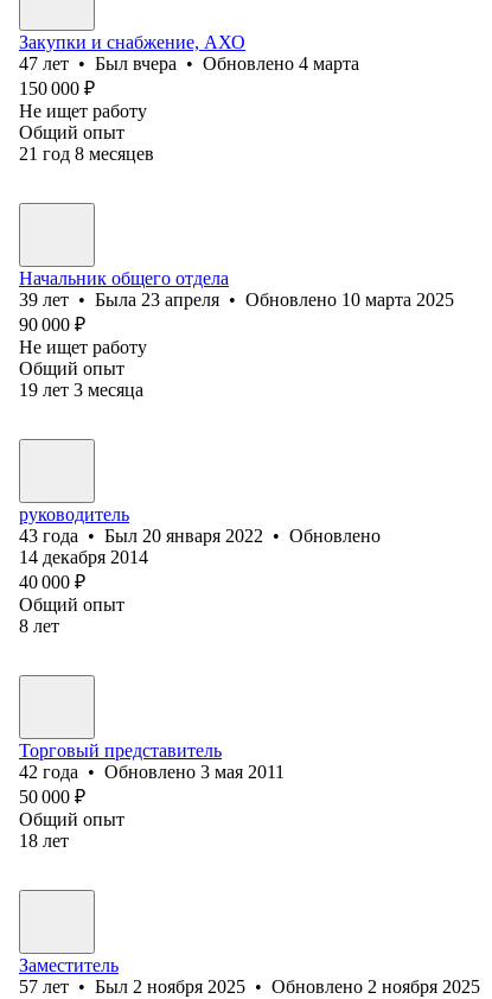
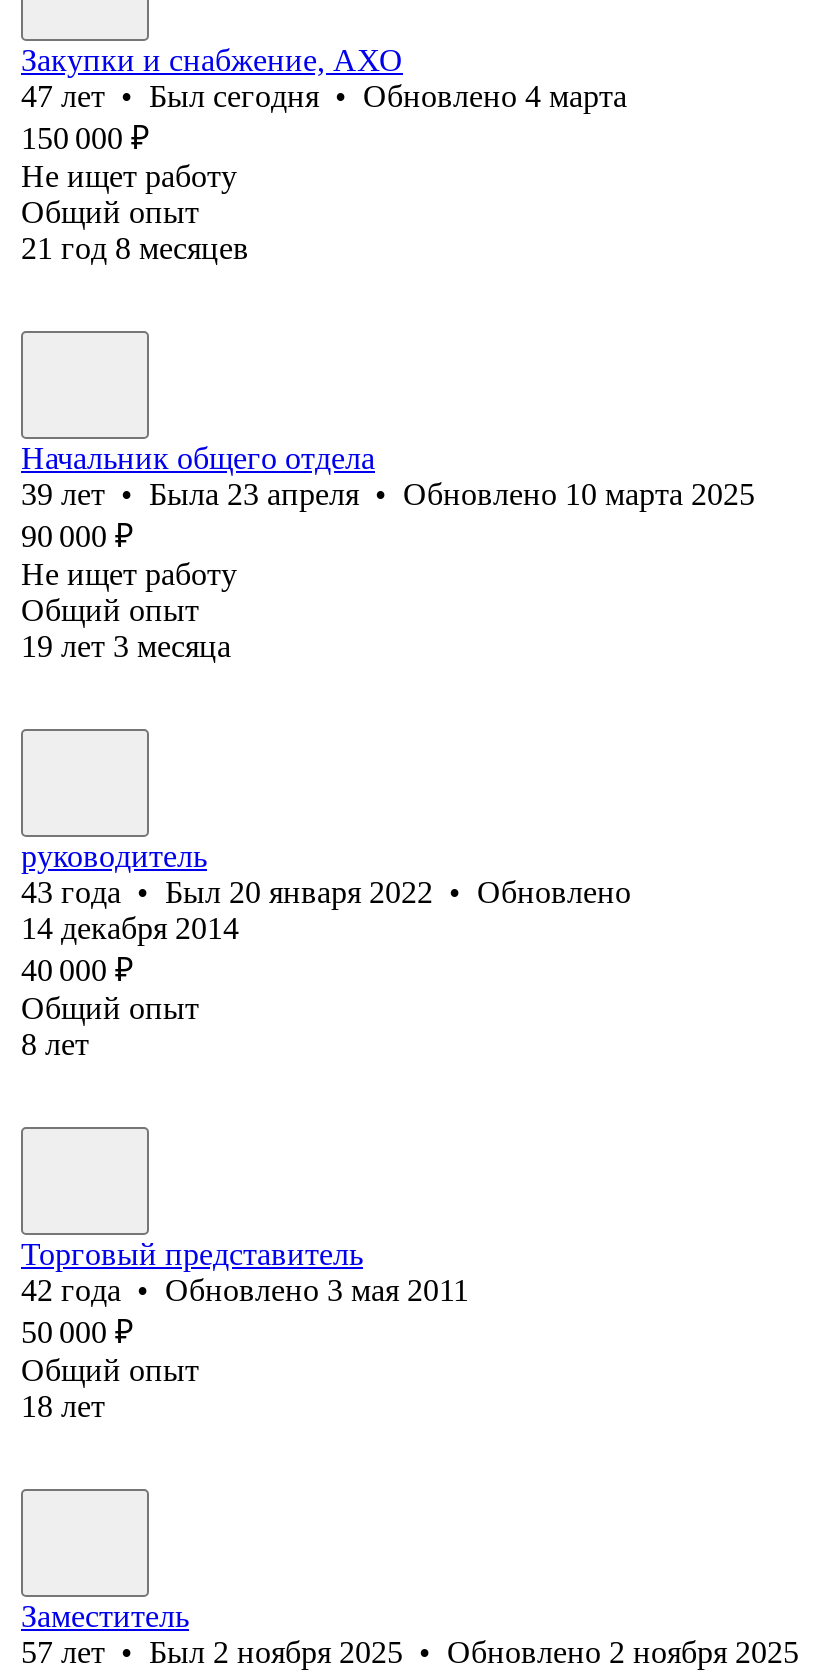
- 47 лет • Был вчера • Обновлено 4 марта
+ 47 лет • Был сегодня • Обновлено 4 марта
